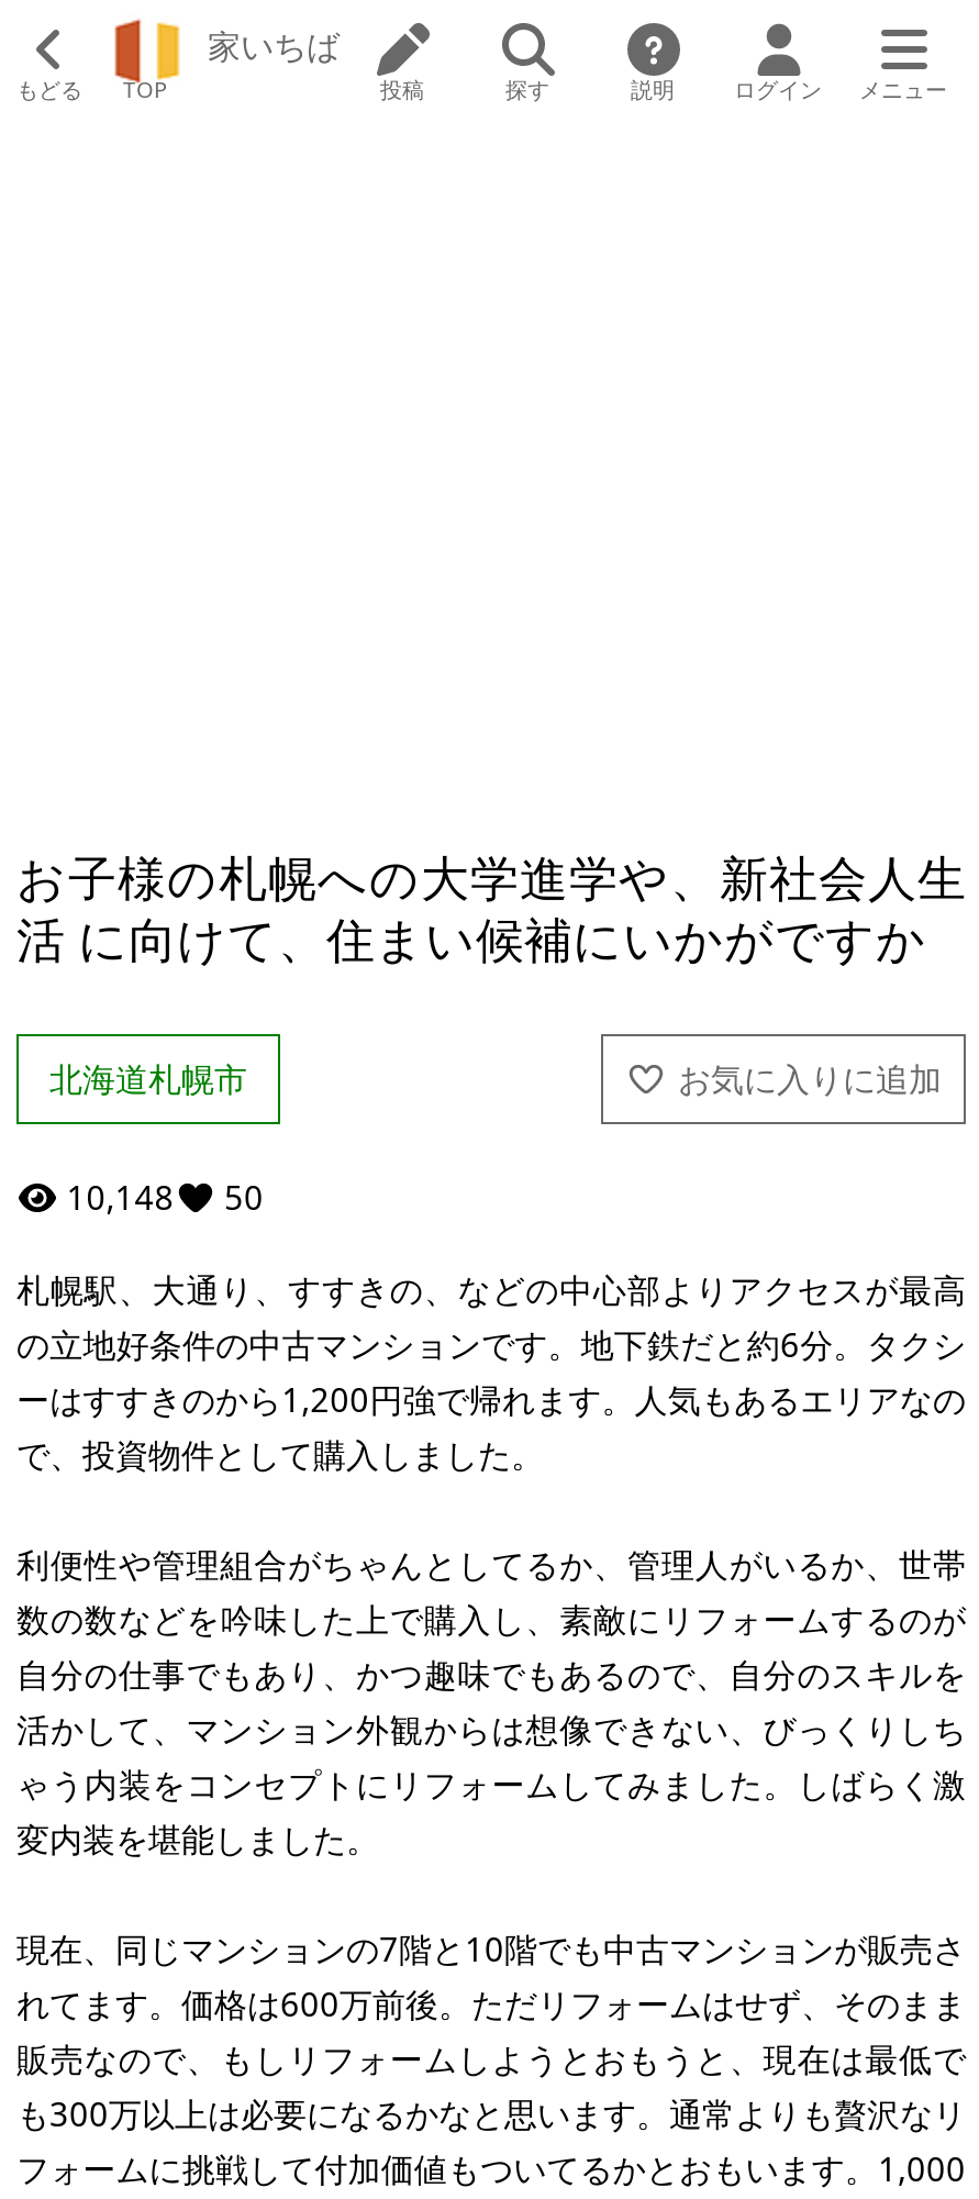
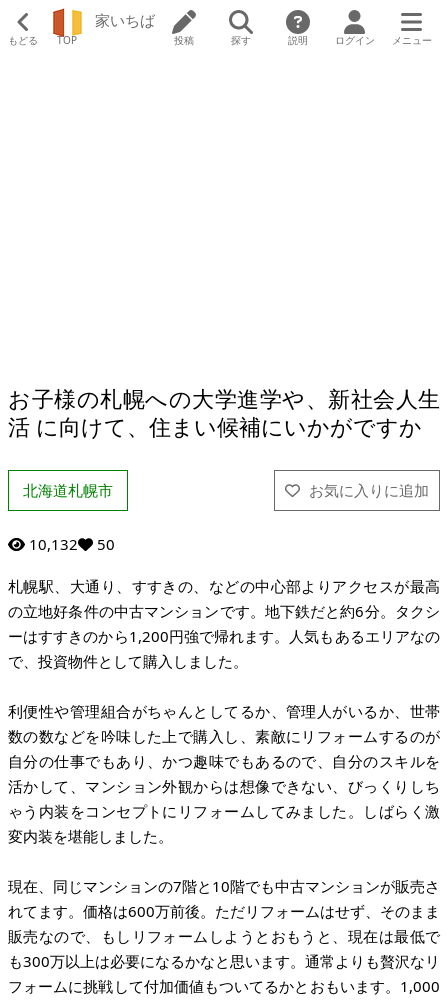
- 10,148 50
+ 10,132 50
